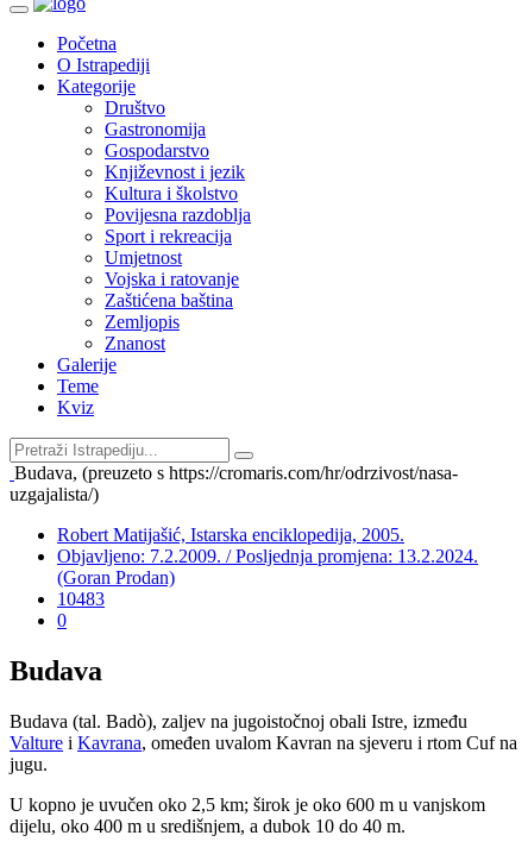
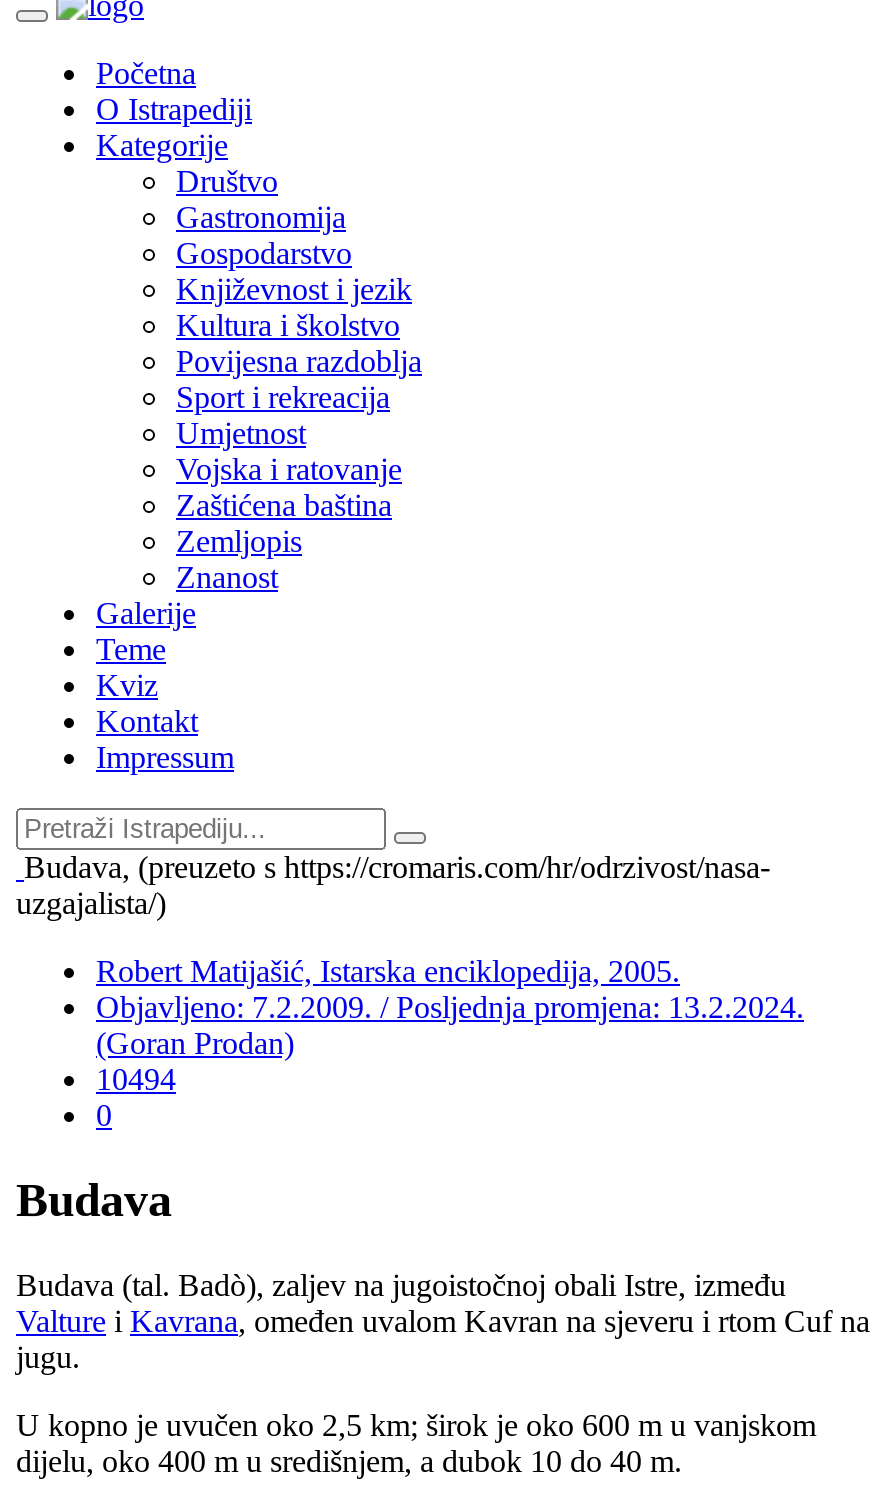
+ Kontakt
+ Impressum

- 10483
+ 10494
